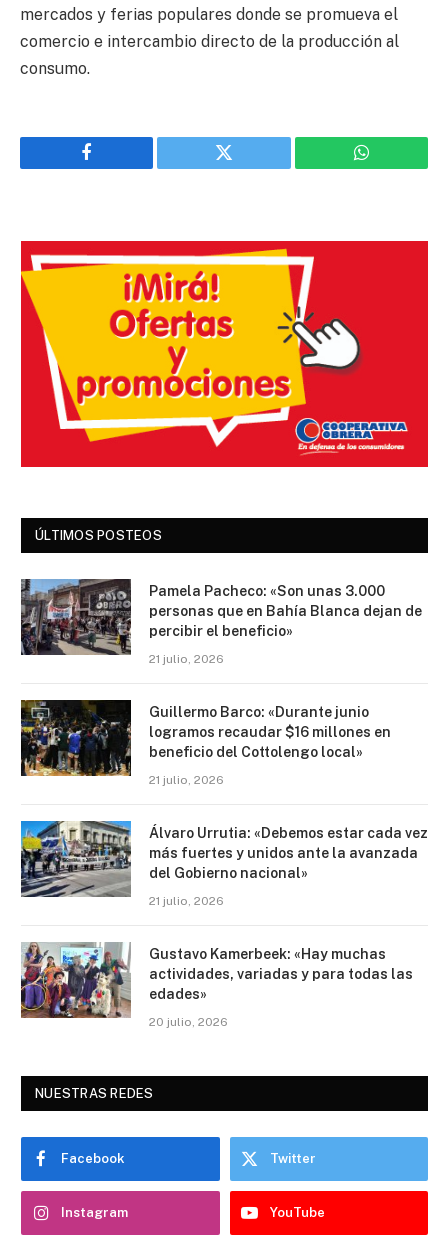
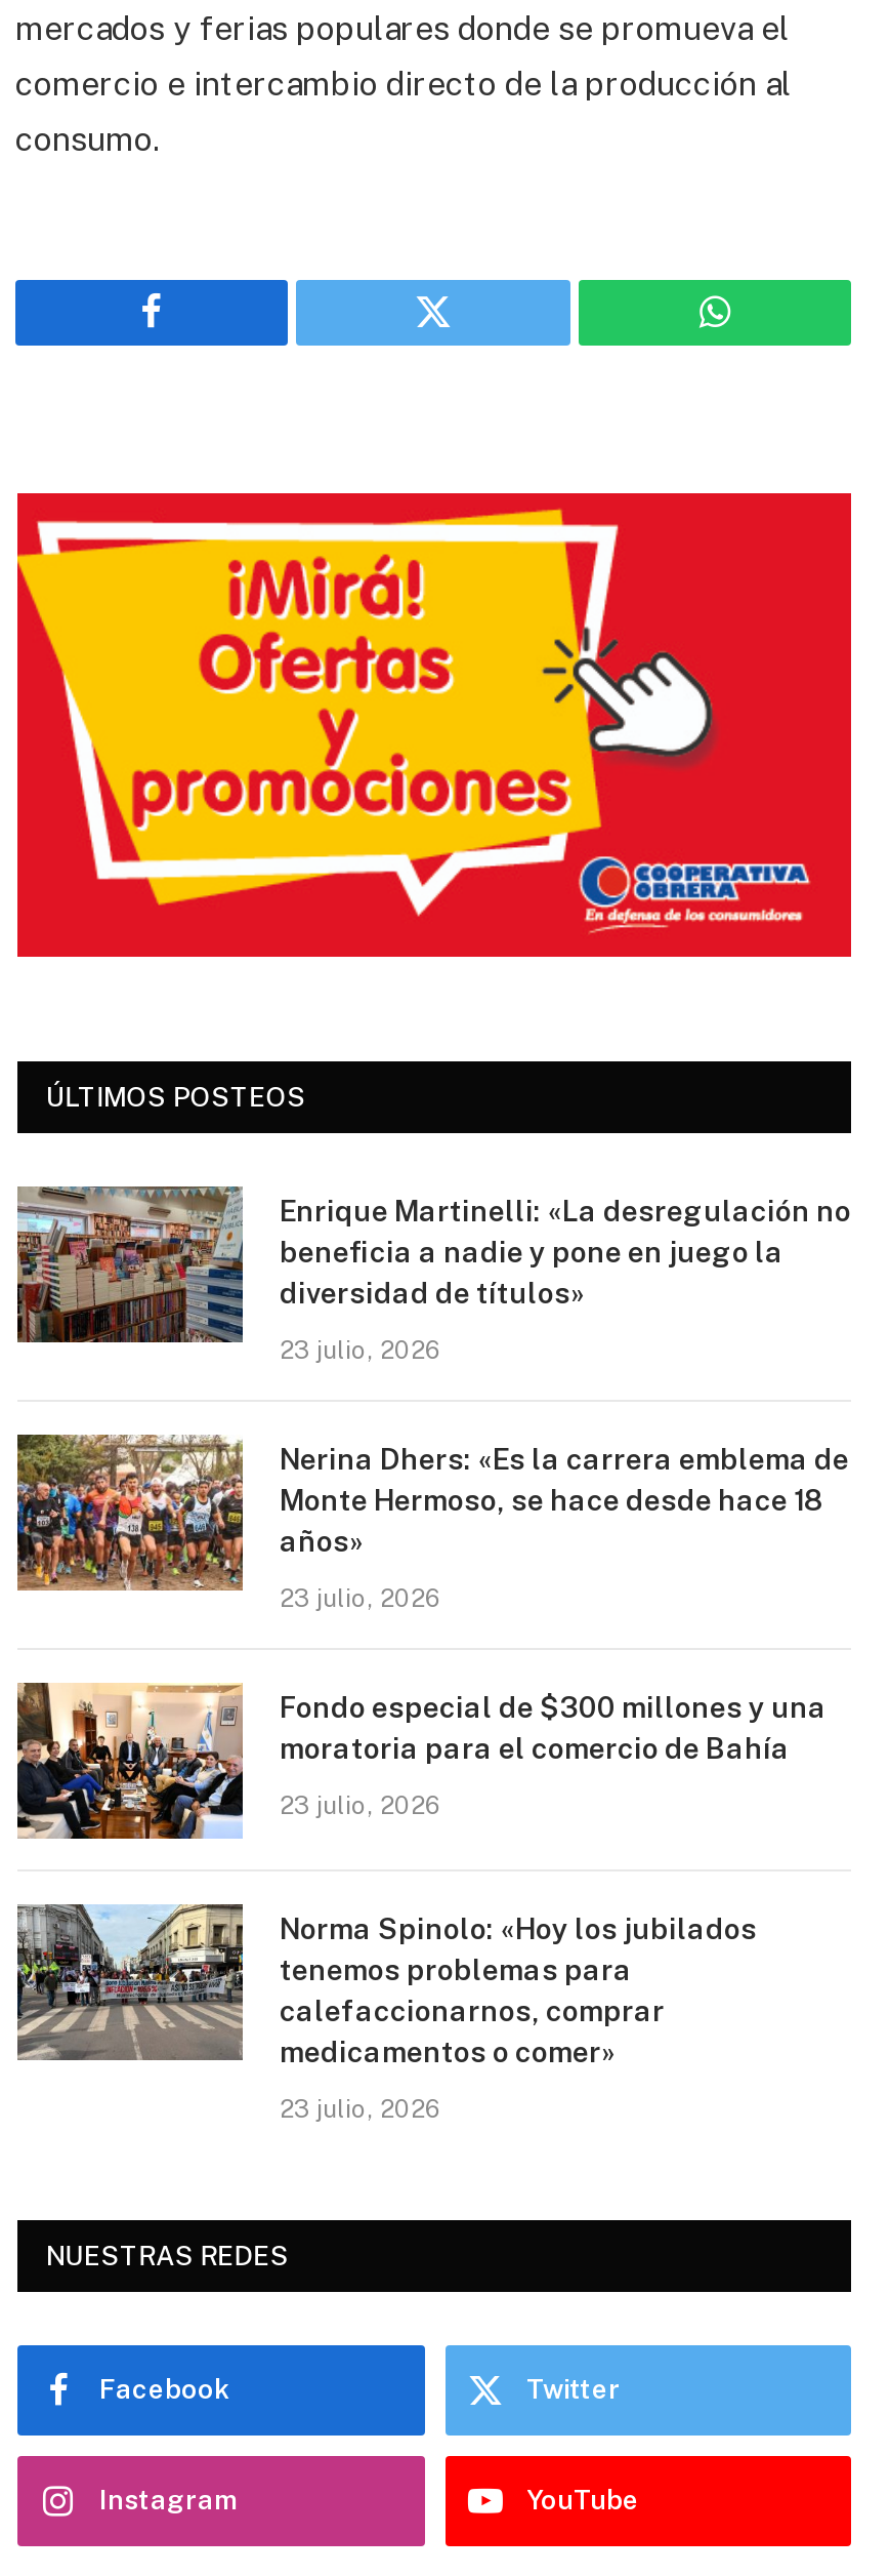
- [image]
- Pamela Pacheco: «Son unas 3.000
- personas que en Bahía Blanca dejan de
- percibir el beneficio»
+ [image]
+ Enrique Martinelli: «La desregulación no
+ beneficia a nadie y pone en juego la
+ diversidad de títulos»

- 21 julio, 2026
+ 23 julio, 2026

- [image]
- Guillermo Barco: «Durante junio
- logramos recaudar $16 millones en
- beneficio del Cottolengo local»
+ [image]
+ Nerina Dhers: «Es la carrera emblema de
+ Monte Hermoso, se hace desde hace 18
+ años»

- 21 julio, 2026
+ 23 julio, 2026

- [image]
- Álvaro Urrutia: «Debemos estar cada vez
- más fuertes y unidos ante la avanzada
- del Gobierno nacional»
+ [image]
+ Fondo especial de $300 millones y una
+ moratoria para el comercio de Bahía

- 21 julio, 2026
+ 23 julio, 2026

- [image]
- Gustavo Kamerbeek: «Hay muchas
- actividades, variadas y para todas las
- edades»
+ [image]
+ Norma Spinolo: «Hoy los jubilados
+ tenemos problemas para
+ calefaccionarnos, comprar
+ medicamentos o comer»

- 20 julio, 2026
+ 23 julio, 2026
